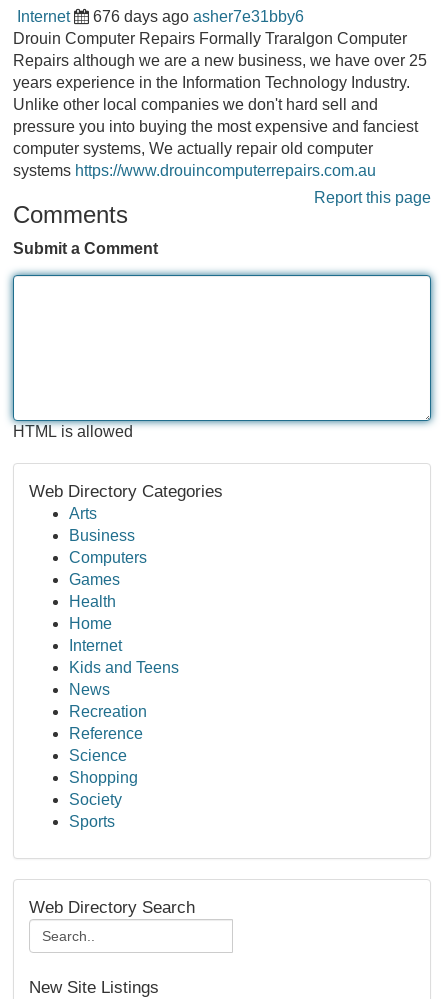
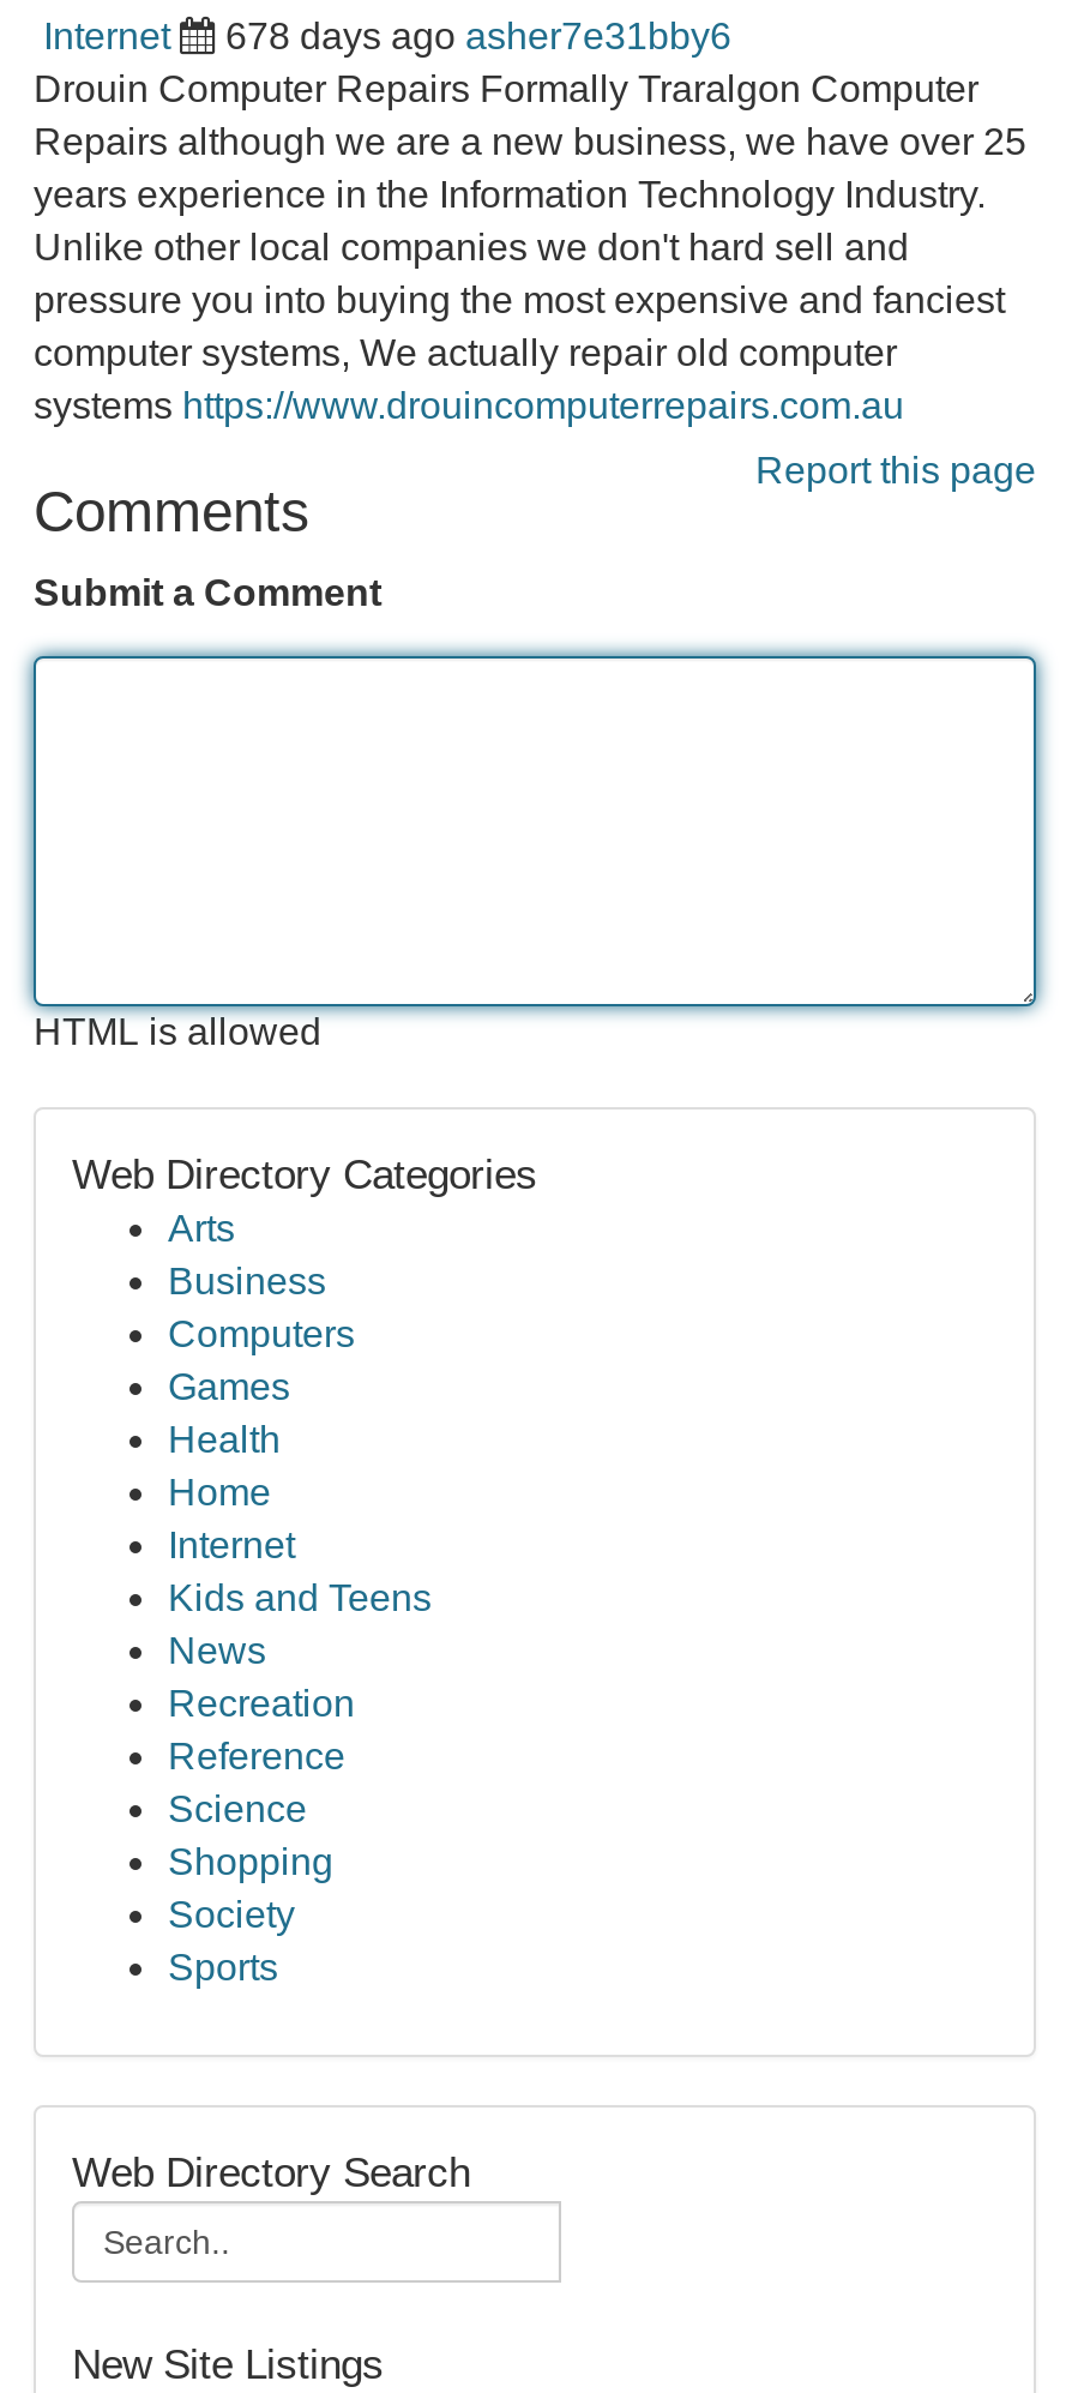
- 676 days ago asher7e31bby6
+ 678 days ago asher7e31bby6
